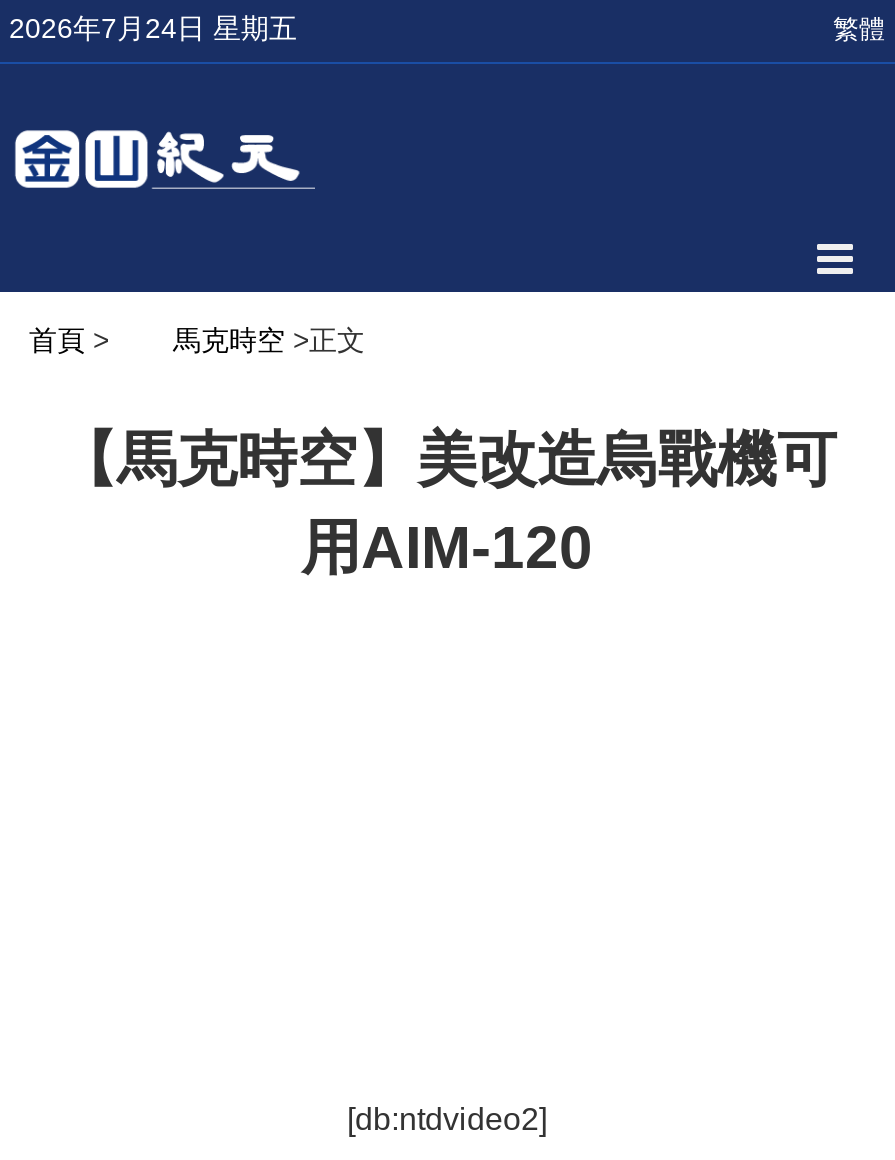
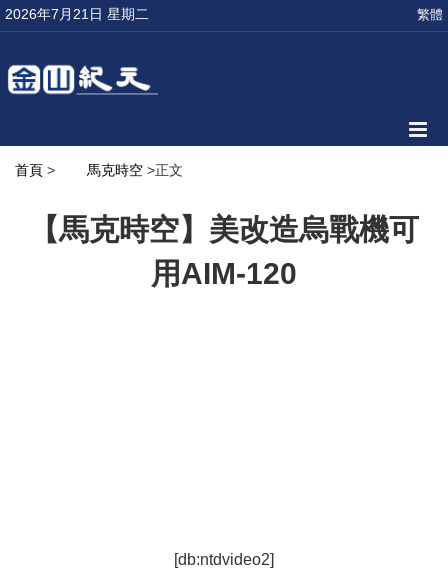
- 2026年7月24日 星期五
+ 2026年7月21日 星期二
